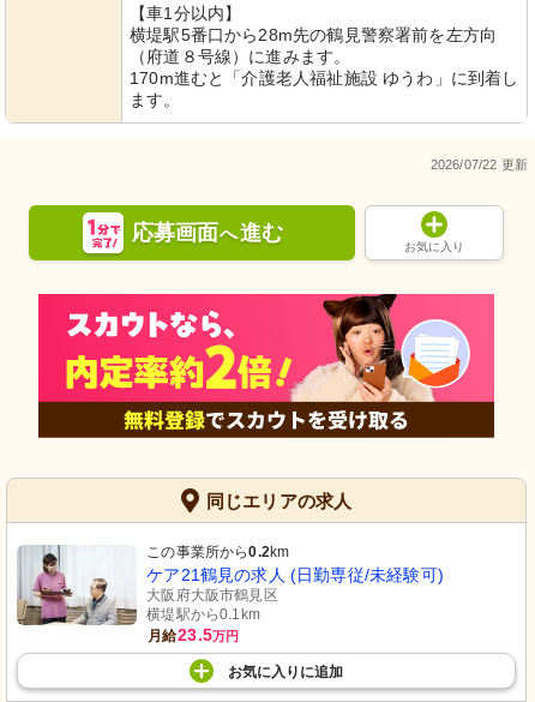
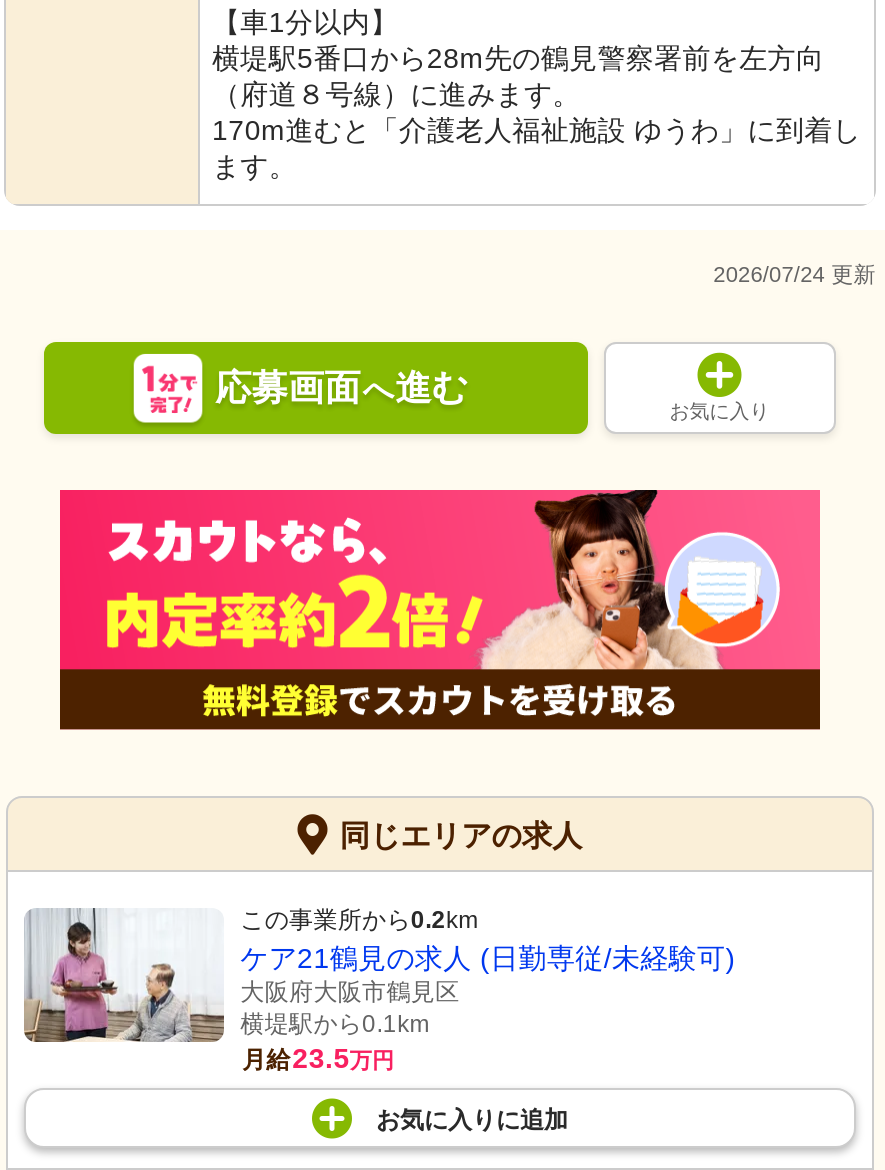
- 2026/07/22 更新
+ 2026/07/24 更新
